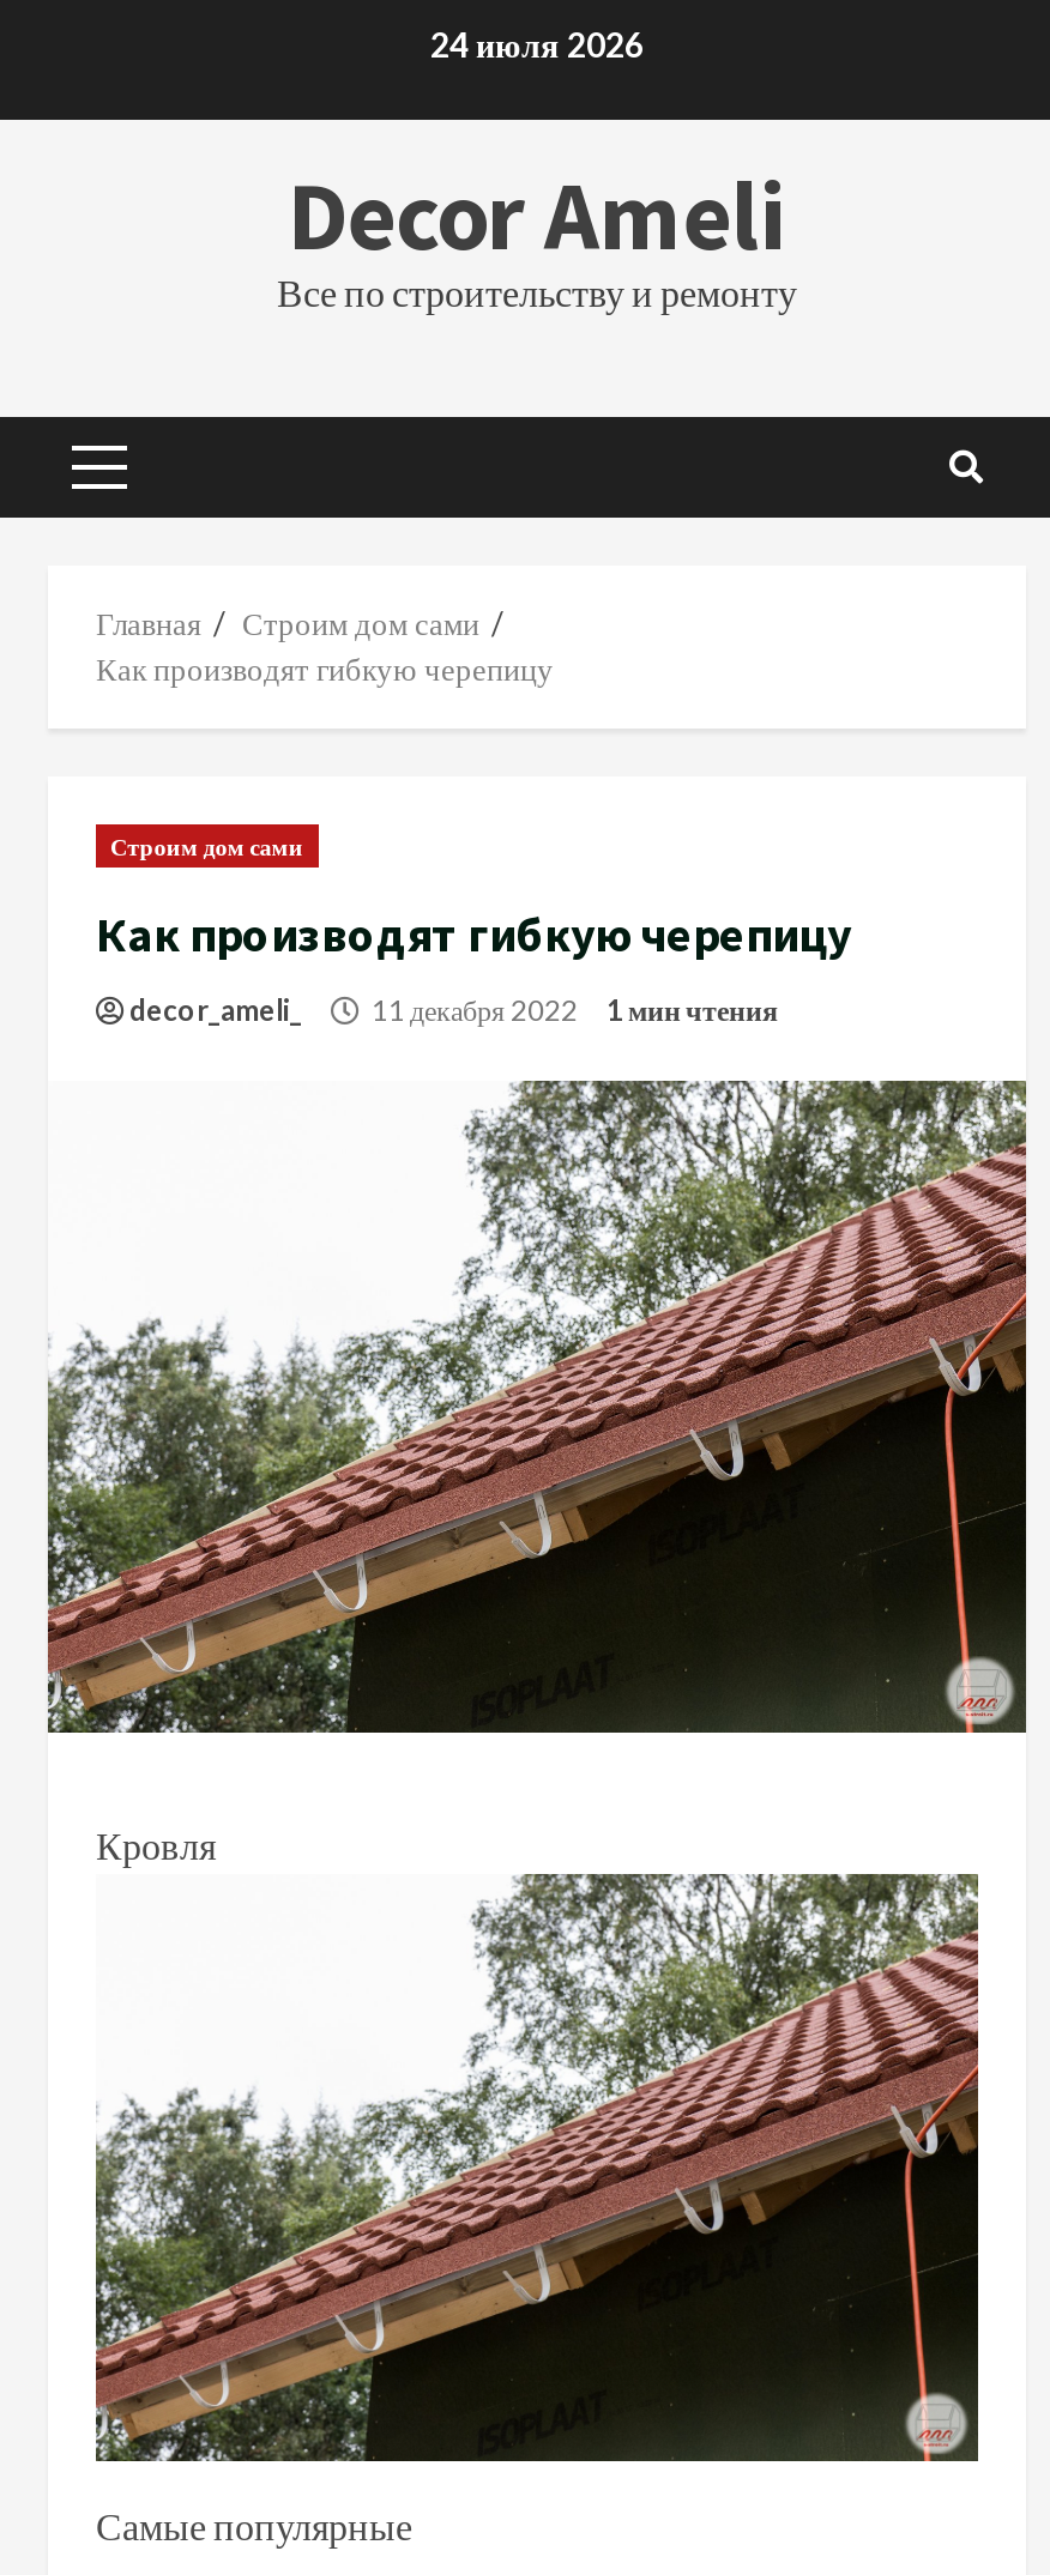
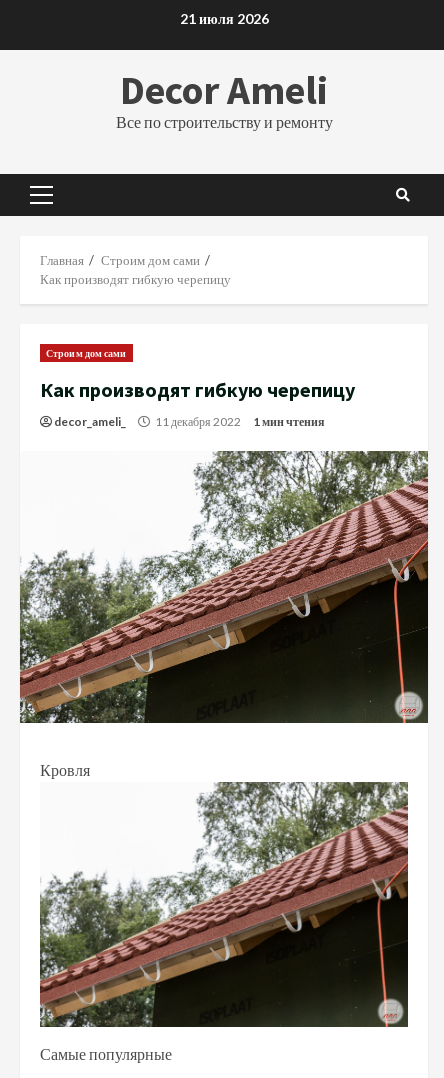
- 24 июля 2026
+ 21 июля 2026
